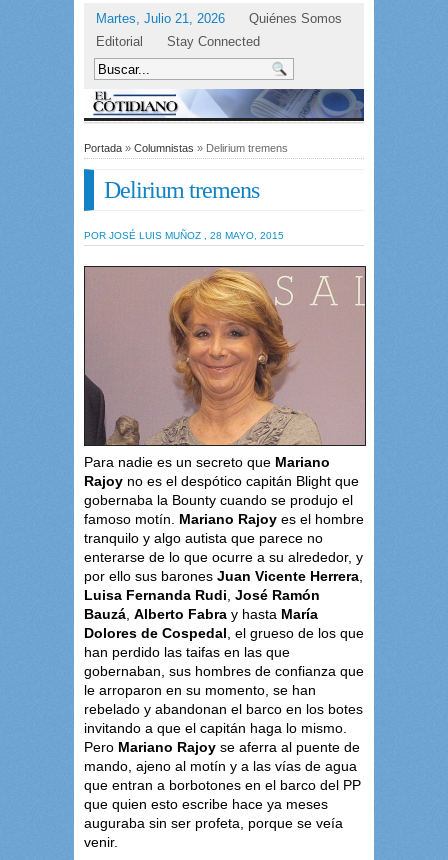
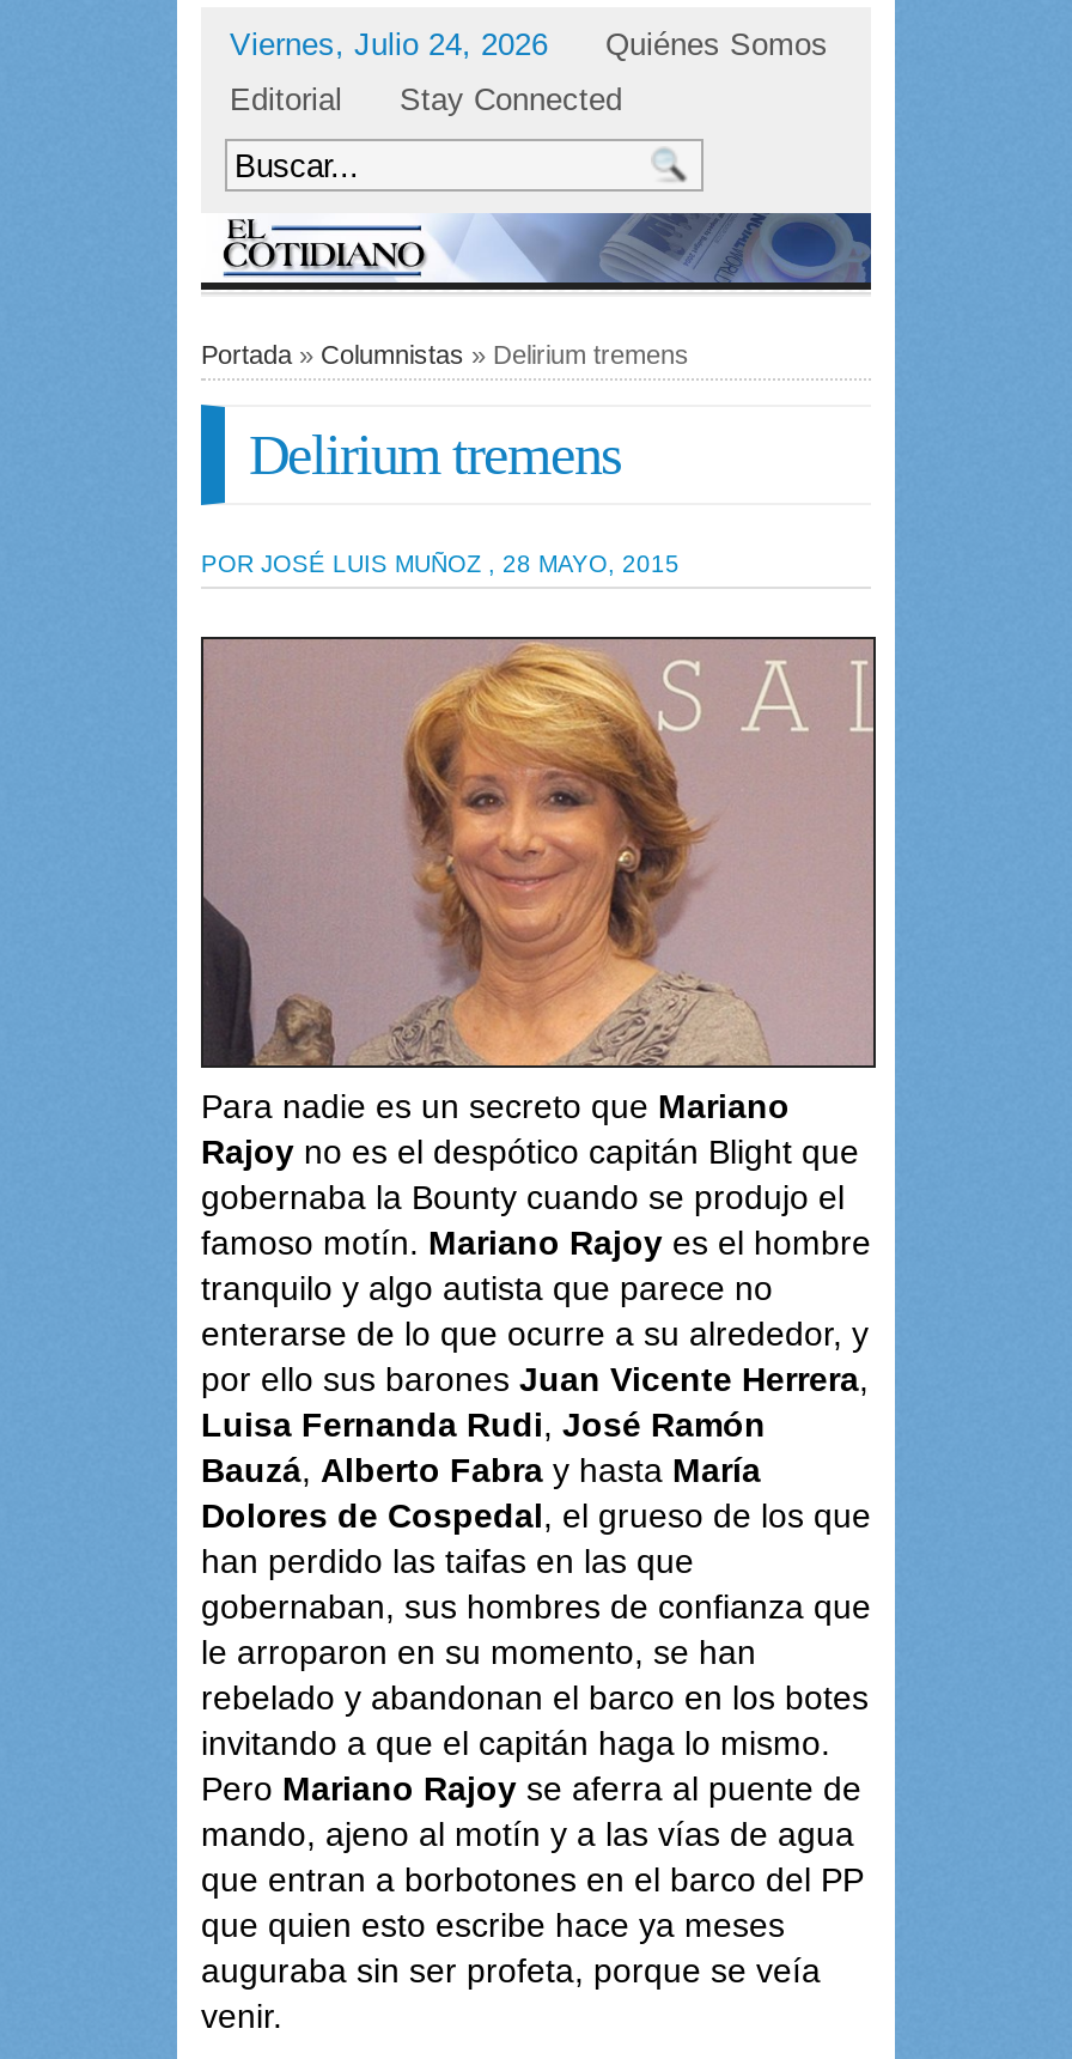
- Martes, Julio 21, 2026
+ Viernes, Julio 24, 2026
